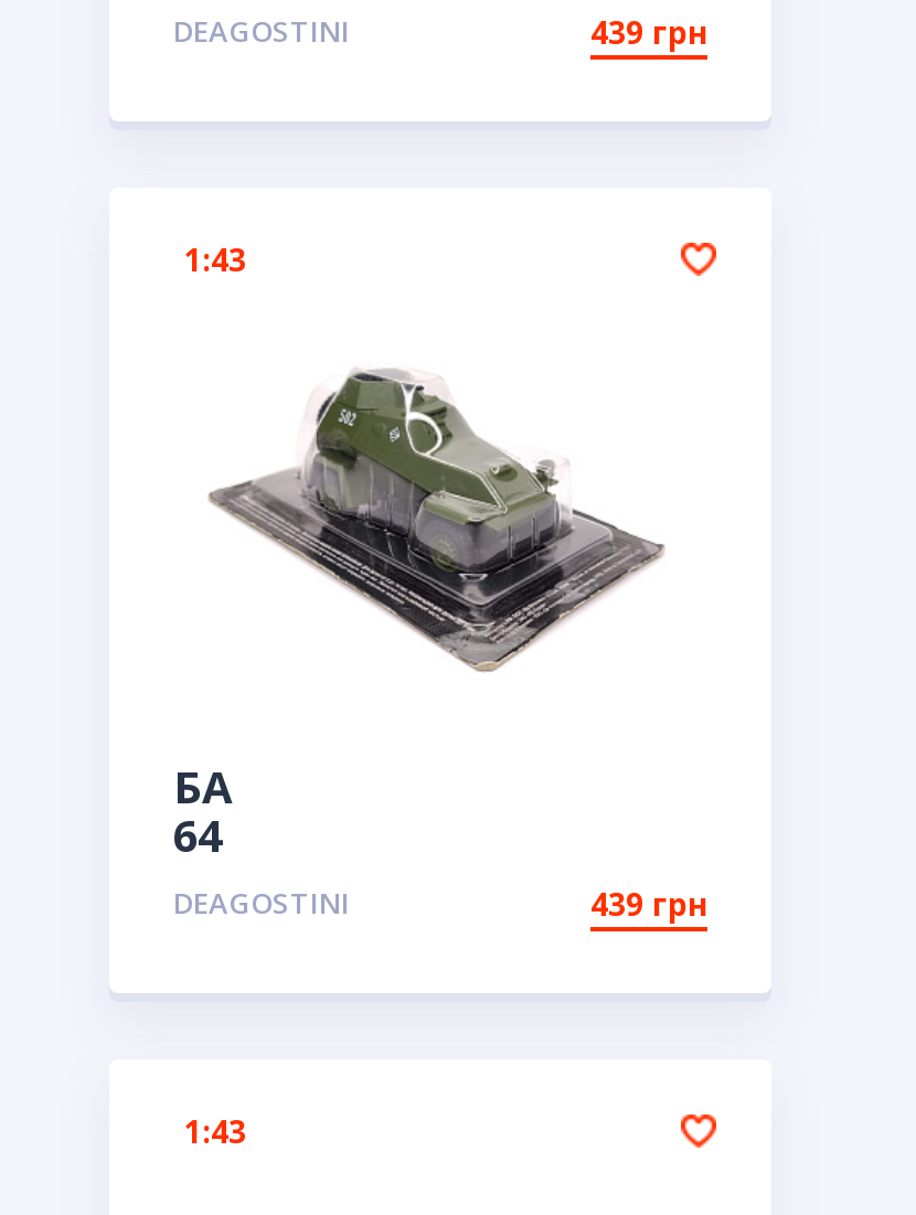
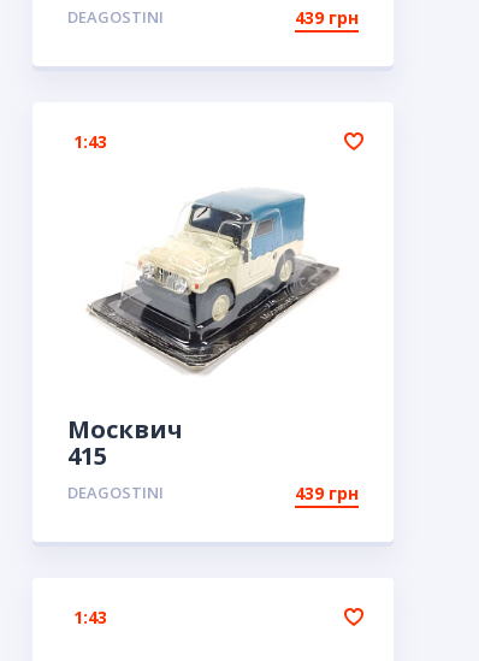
- [image]
- БА
- 64
+ [image]
+ Москвич
+ 415
